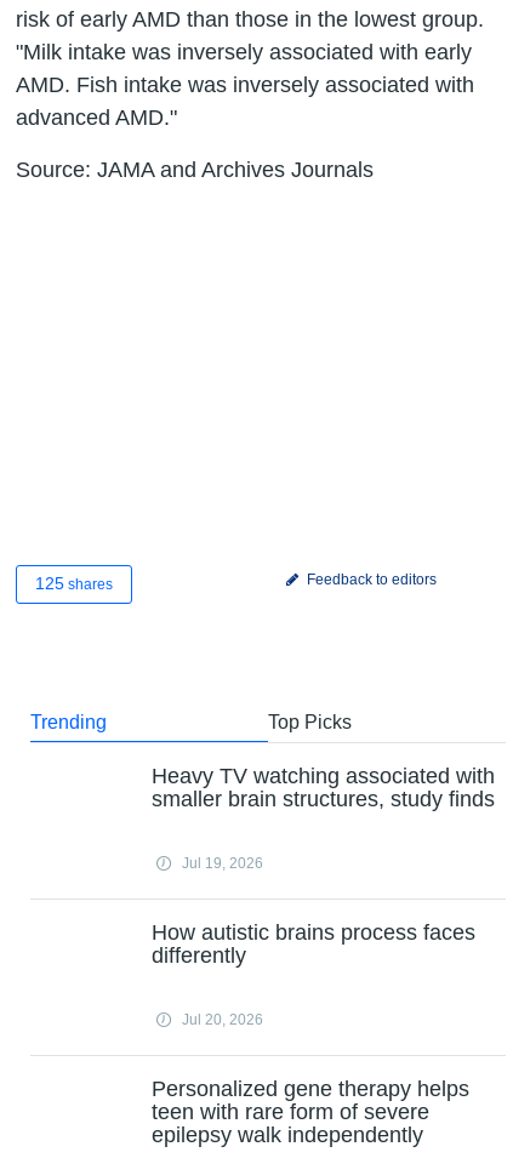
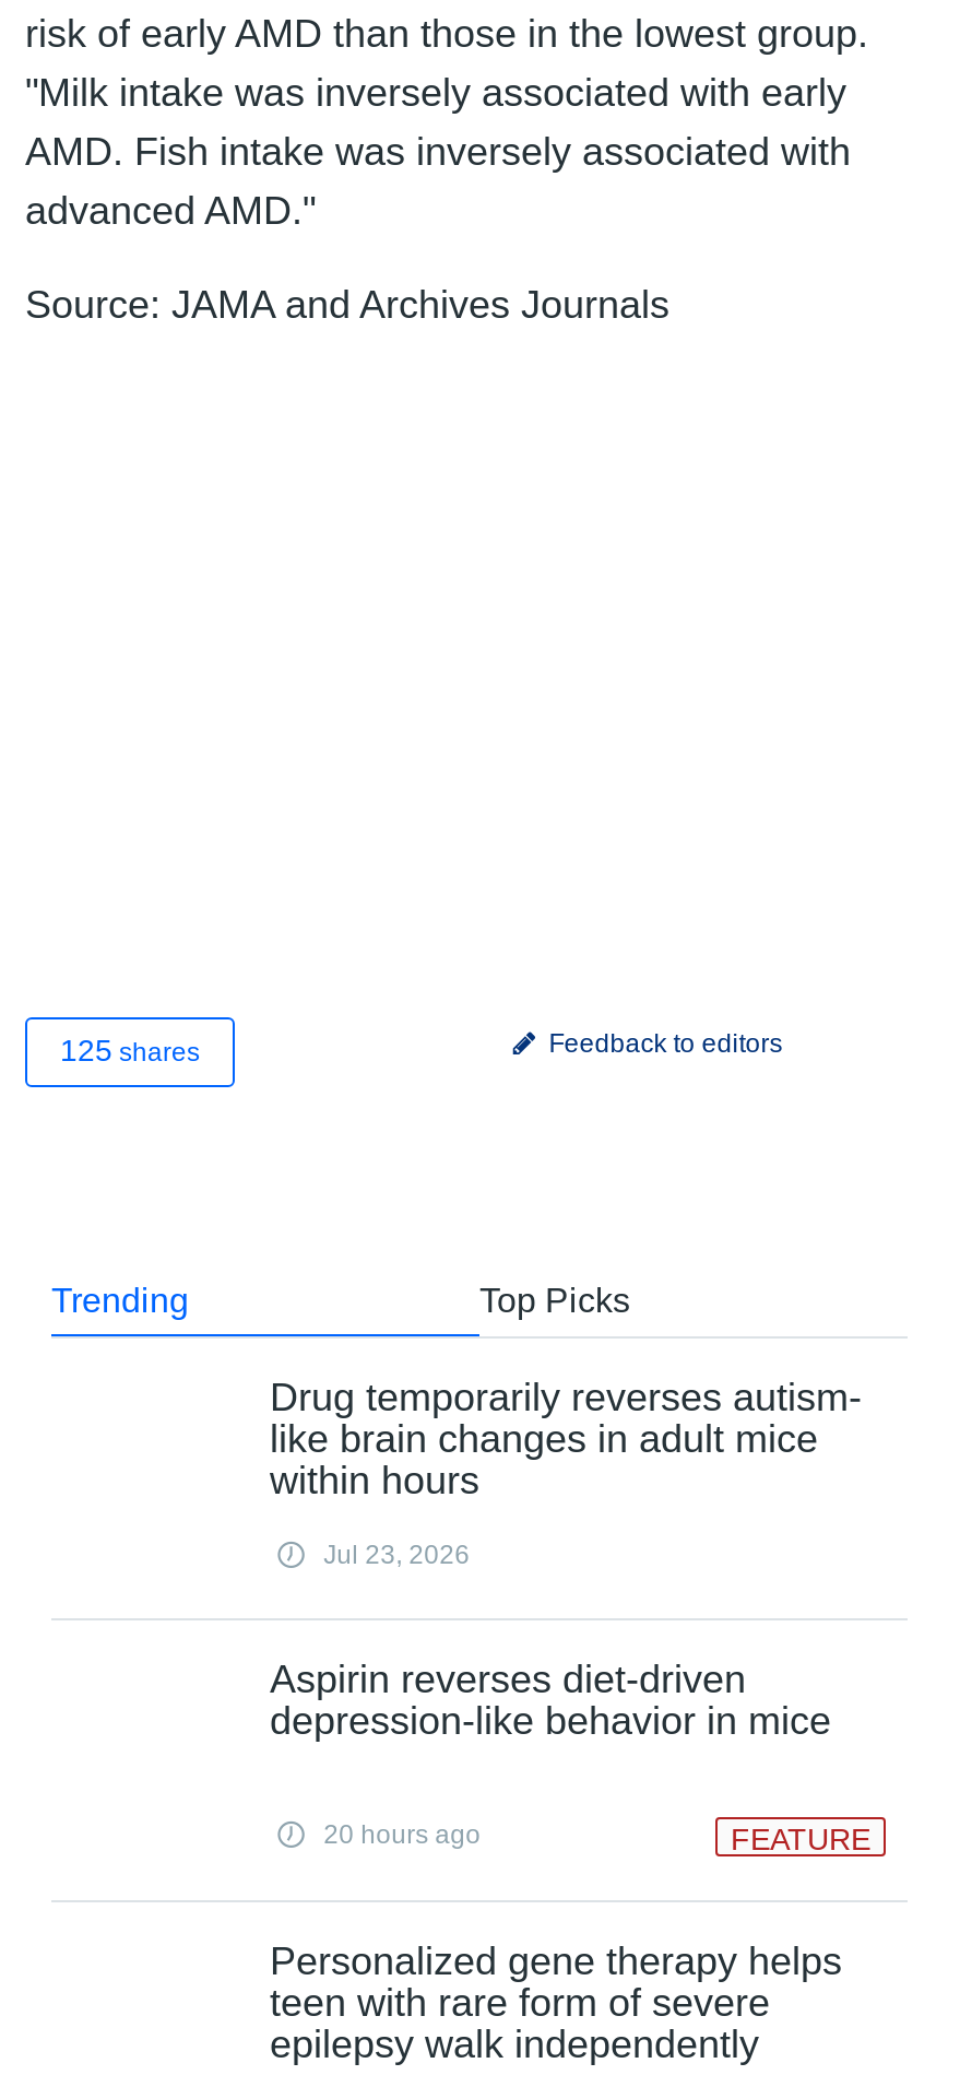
- Heavy TV watching associated with
- smaller brain structures, study finds
+ Drug temporarily reverses autism-
+ like brain changes in adult mice
+ within hours

- Jul 19, 2026
+ Jul 23, 2026

- How autistic brains process faces
- differently
+ Aspirin reverses diet-driven
+ depression-like behavior in mice

- Jul 20, 2026
+ 20 hours ago
+ FEATURE
